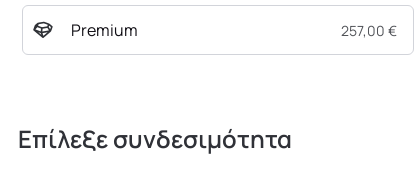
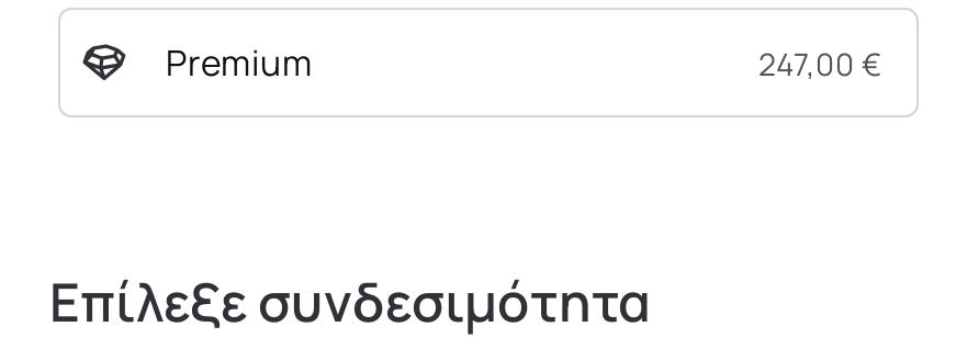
- 257,00 €
+ 247,00 €
